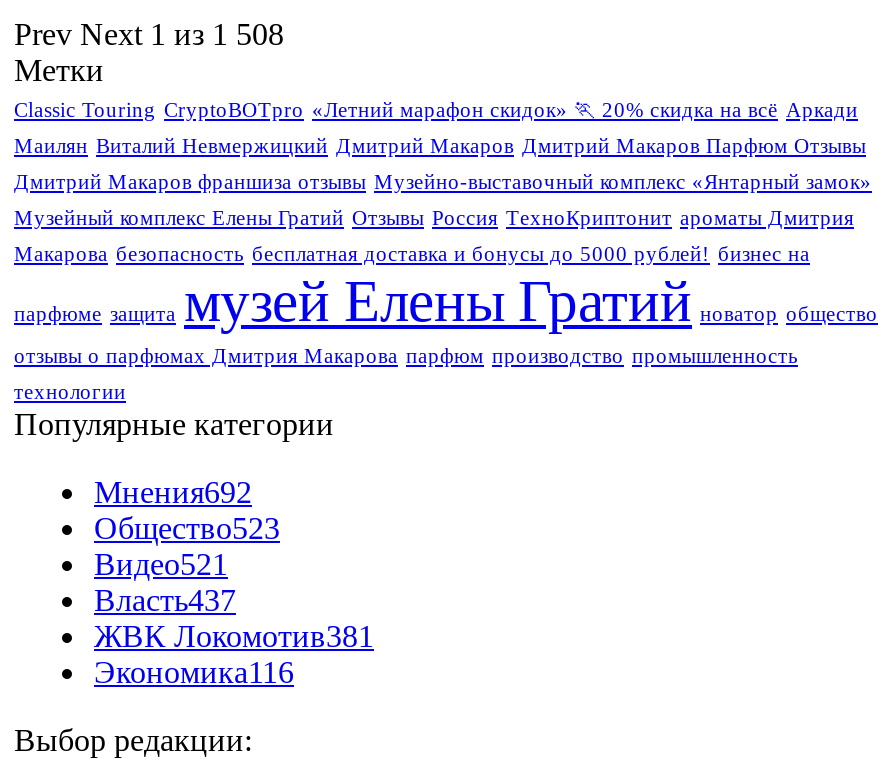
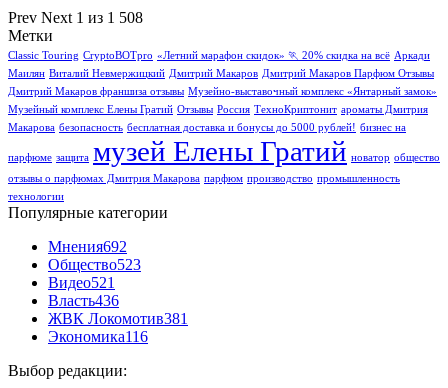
- Власть437
+ Власть436
